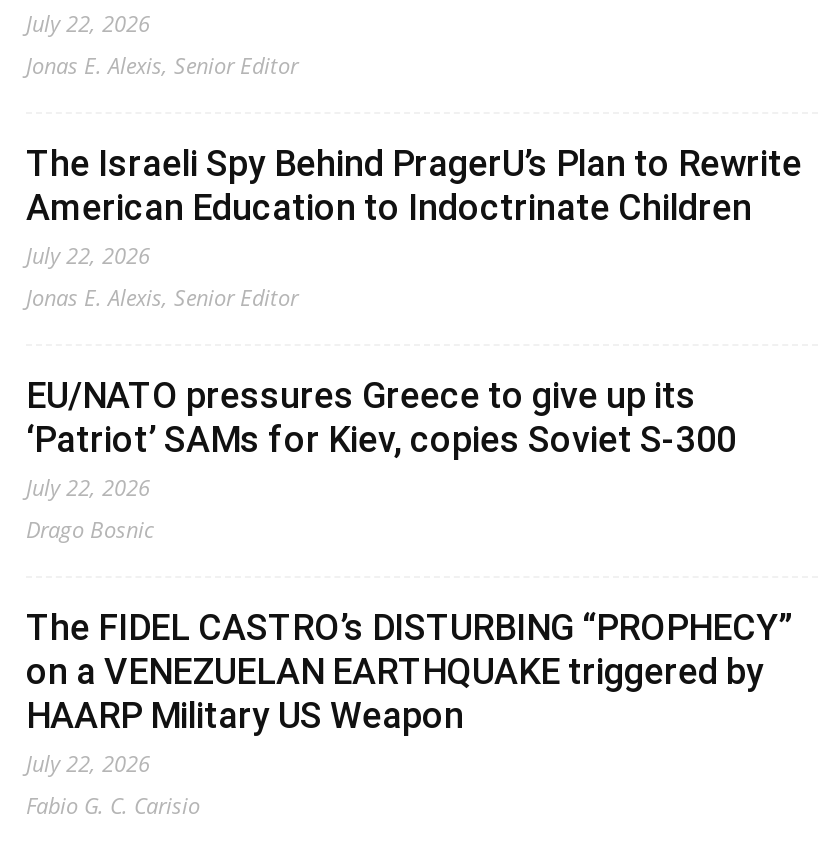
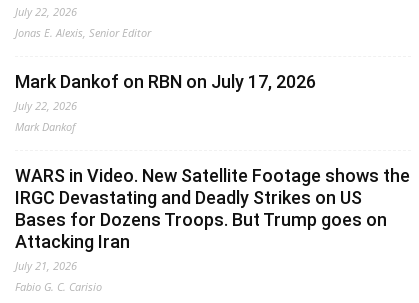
- The Israeli Spy Behind PragerU’s Plan to Rewrite
- American Education to Indoctrinate Children
+ Mark Dankof on RBN on July 17, 2026

- Jonas E. Alexis, Senior Editor
- EU/NATO pressures Greece to give up its
- ‘Patriot’ SAMs for Kiev, copies Soviet S-300
- July 22, 2026
- Drago Bosnic
- The FIDEL CASTRO’s DISTURBING “PROPHECY”
- on a VENEZUELAN EARTHQUAKE triggered by
- HAARP Military US Weapon
- July 22, 2026
+ Mark Dankof
+ WARS in Video. New Satellite Footage shows the
+ IRGC Devastating and Deadly Strikes on US
+ Bases for Dozens Troops. But Trump goes on
+ Attacking Iran
+ July 21, 2026
